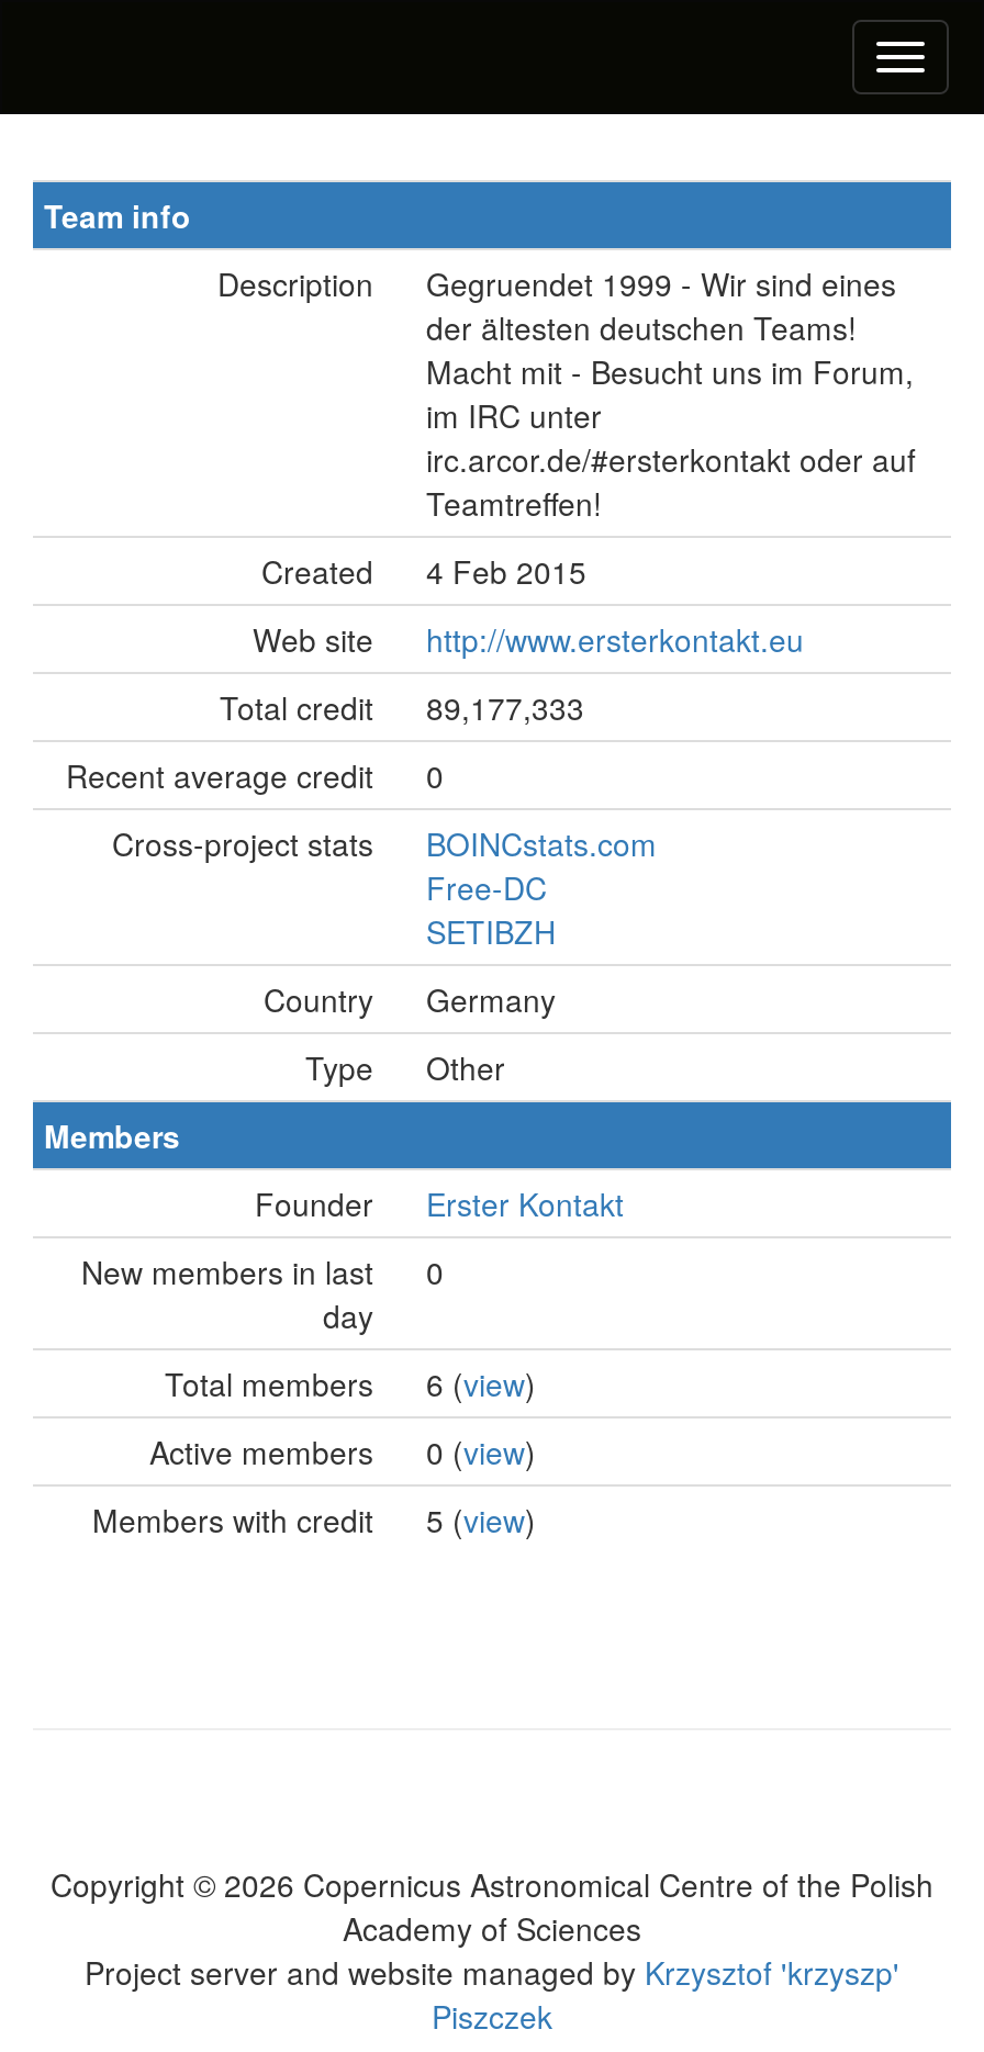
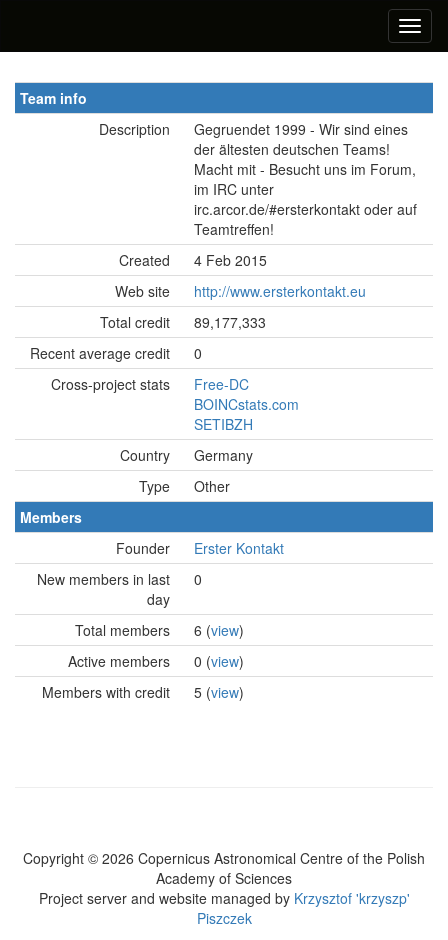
moved down: BOINCstats.com

moved up: Free-DC
